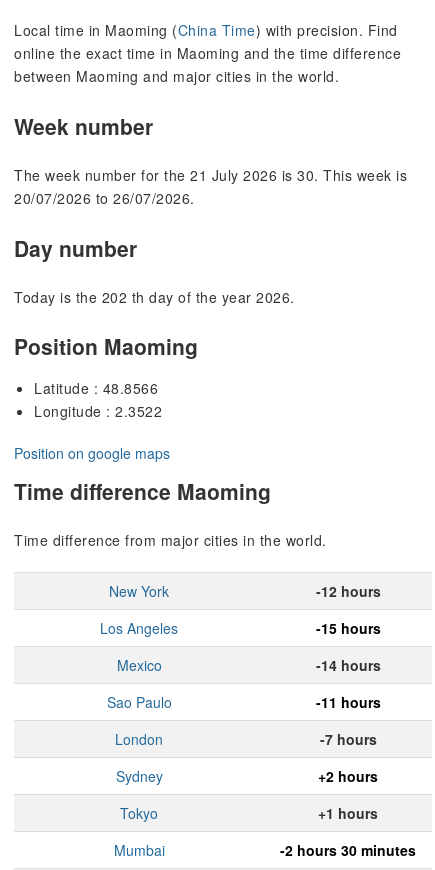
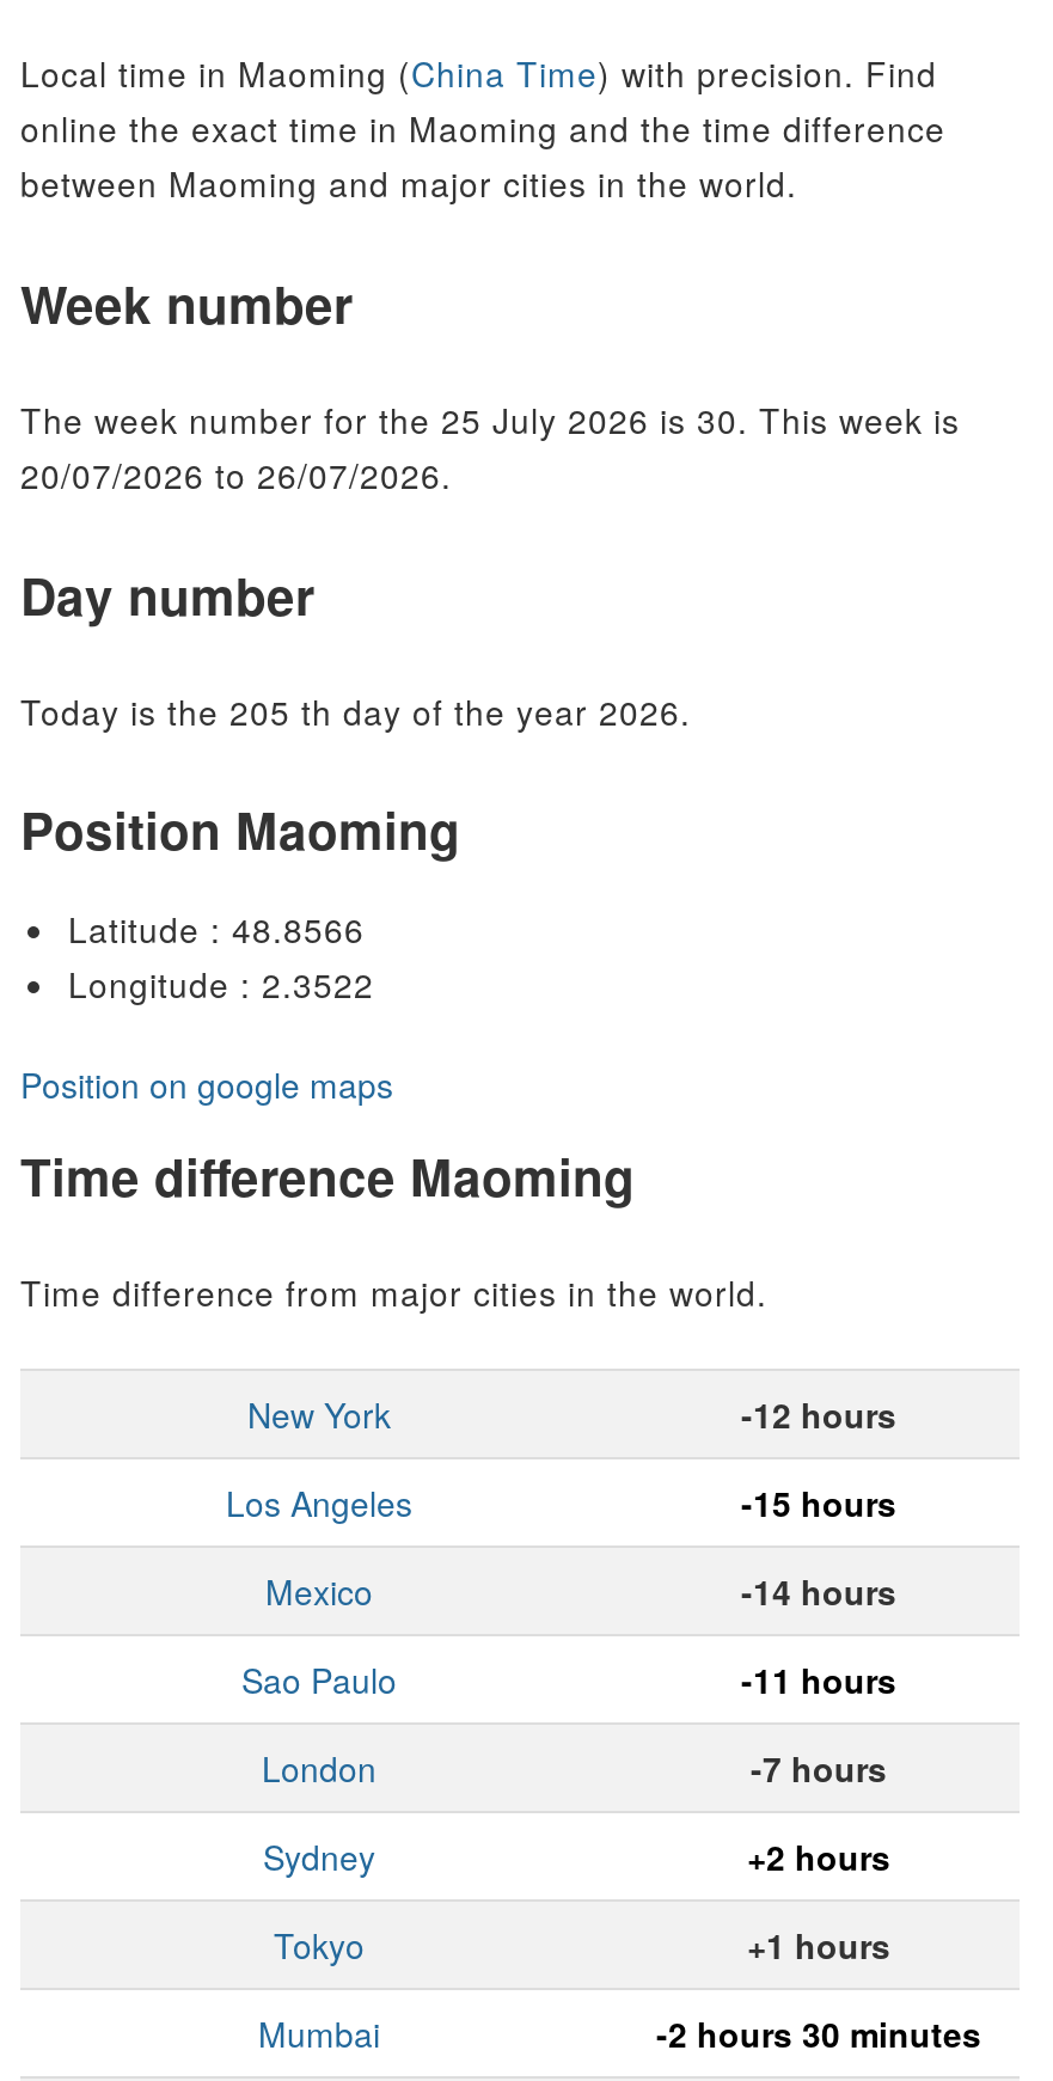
- The week number for the 21 July 2026 is 30. This week is
+ The week number for the 25 July 2026 is 30. This week is

- Today is the 202 th day of the year 2026.
+ Today is the 205 th day of the year 2026.
